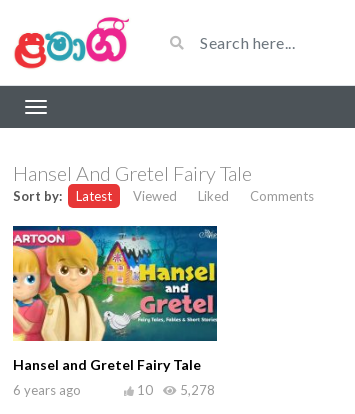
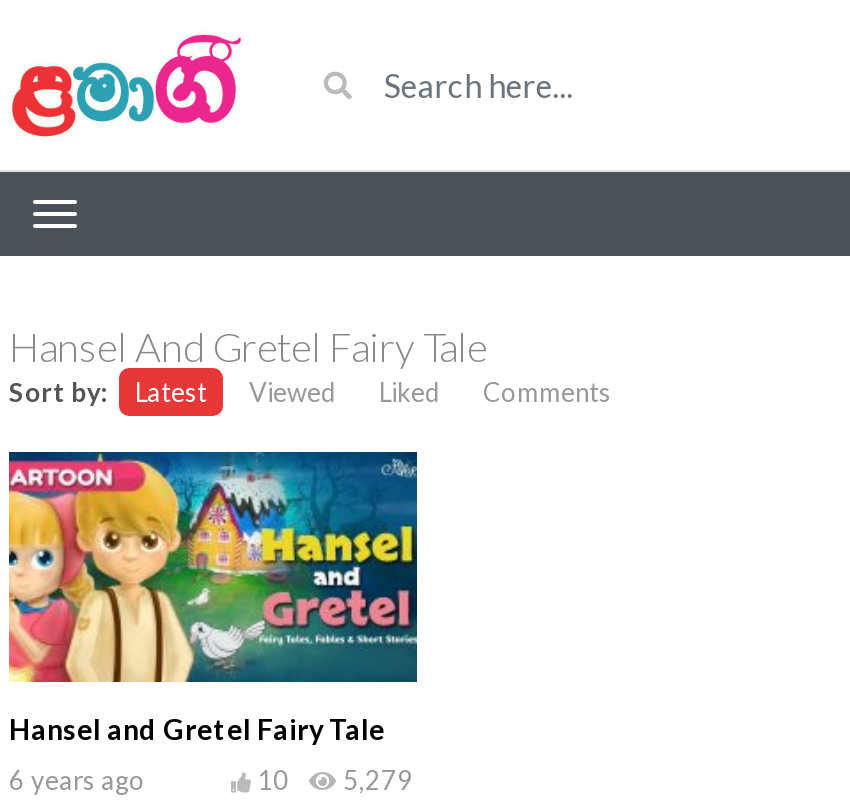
- 10 5,278
+ 10 5,279
